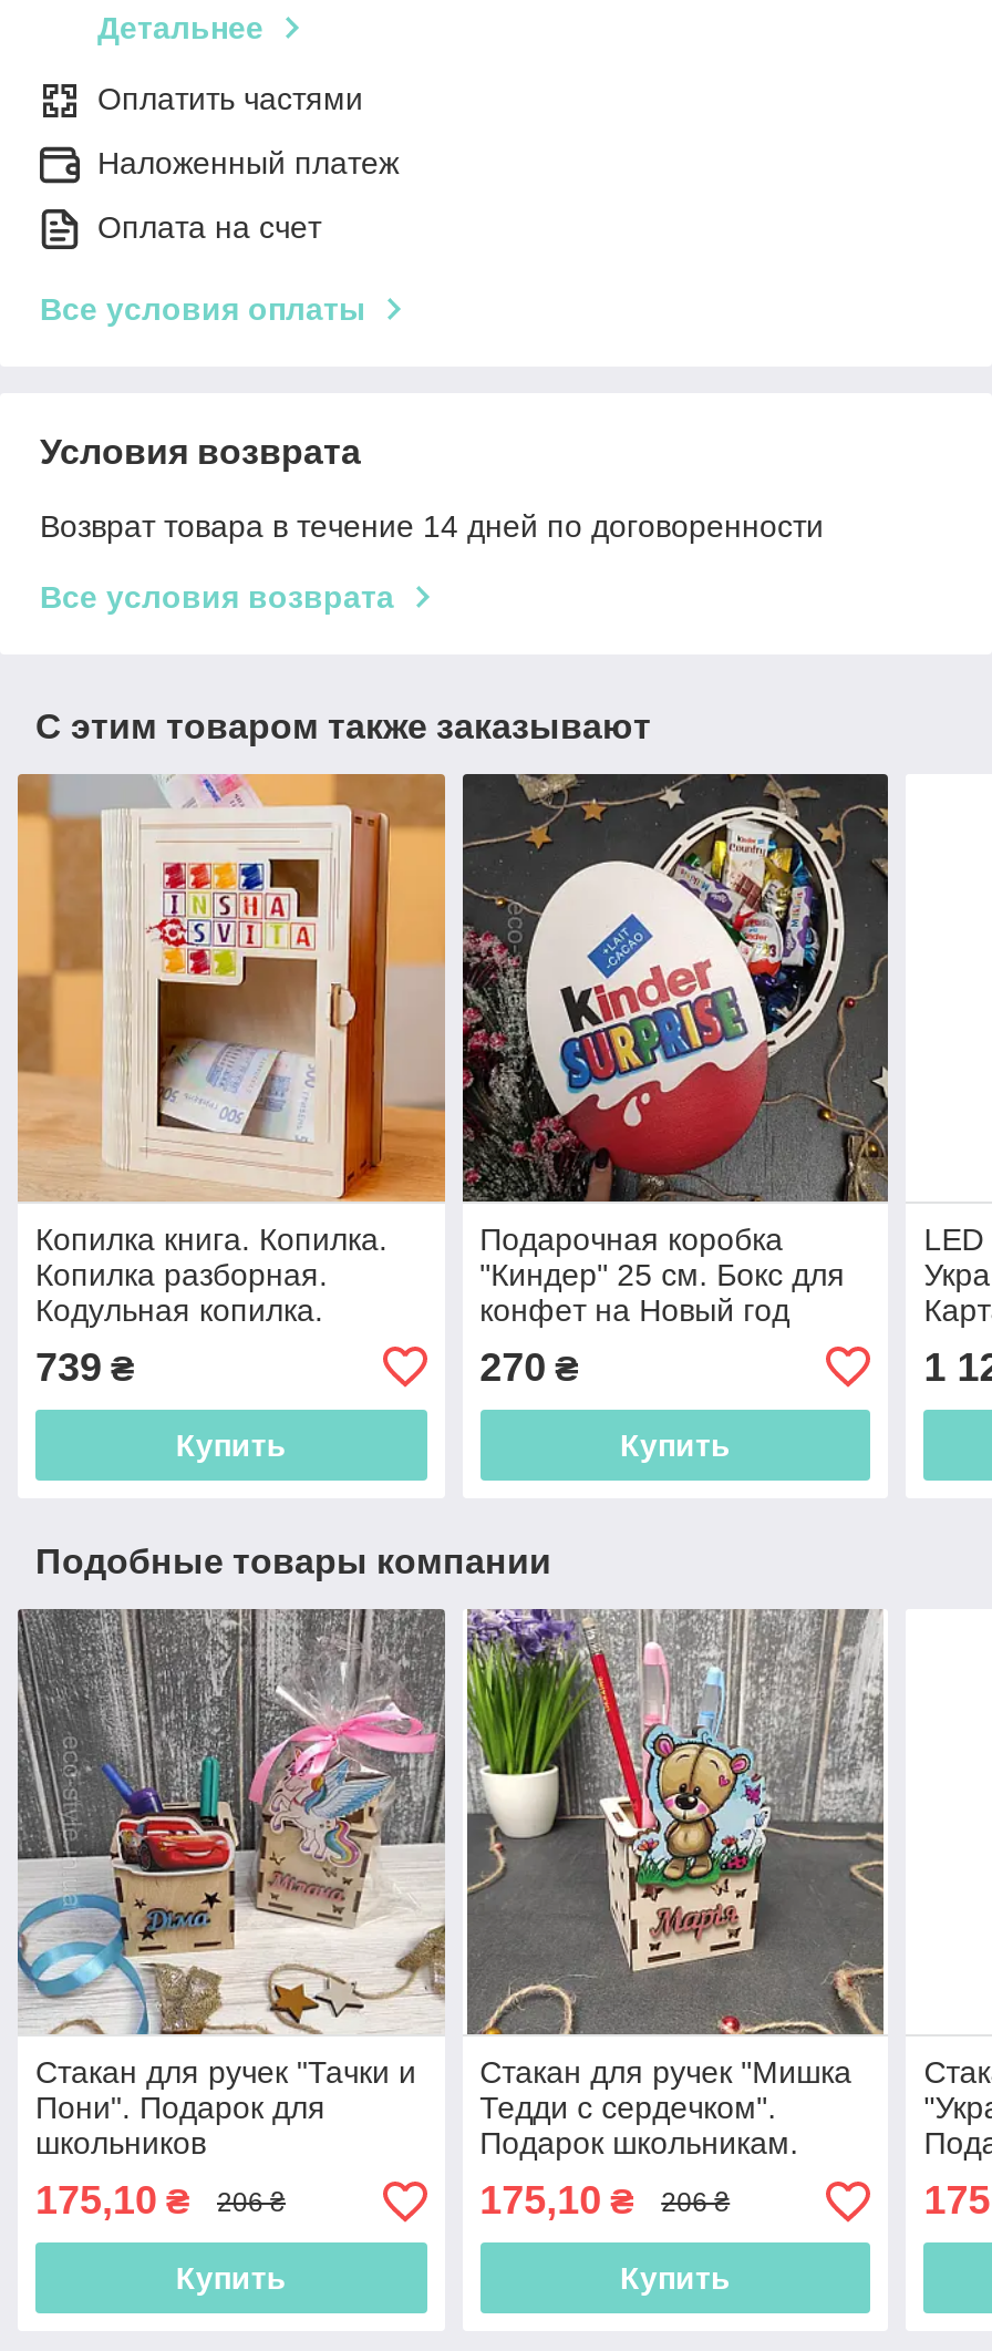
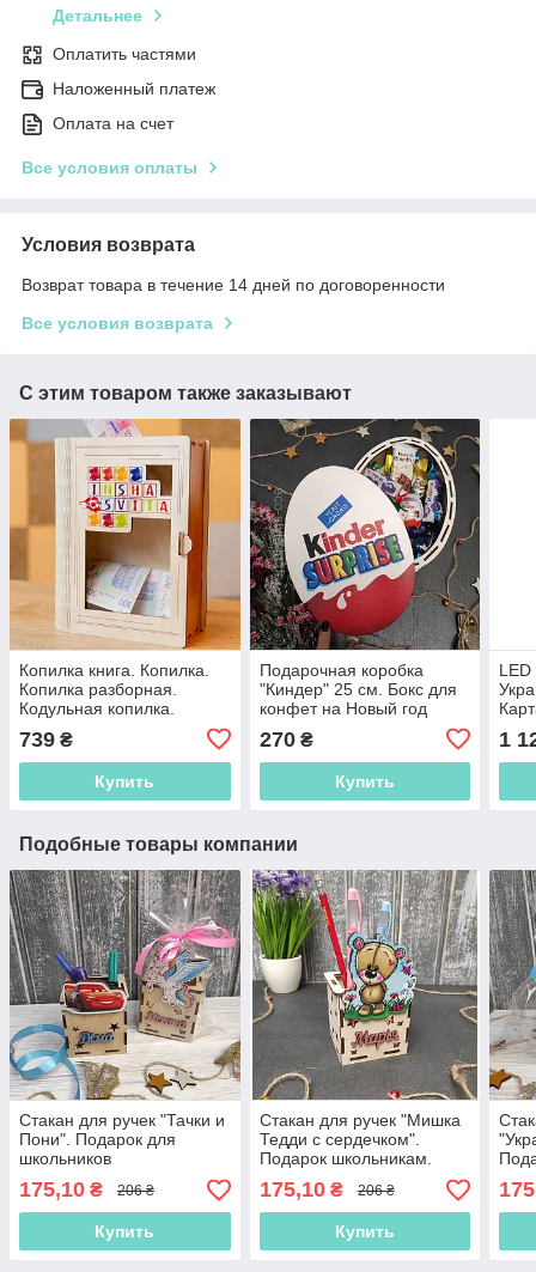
+ [image]
